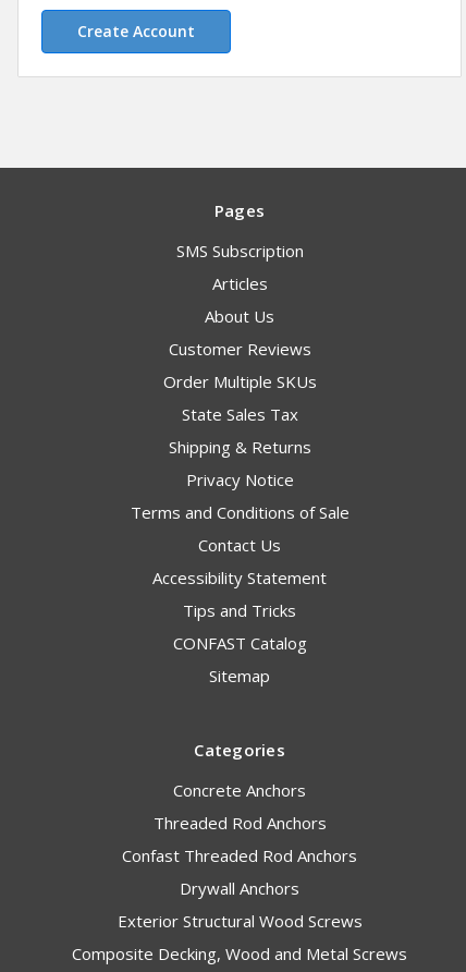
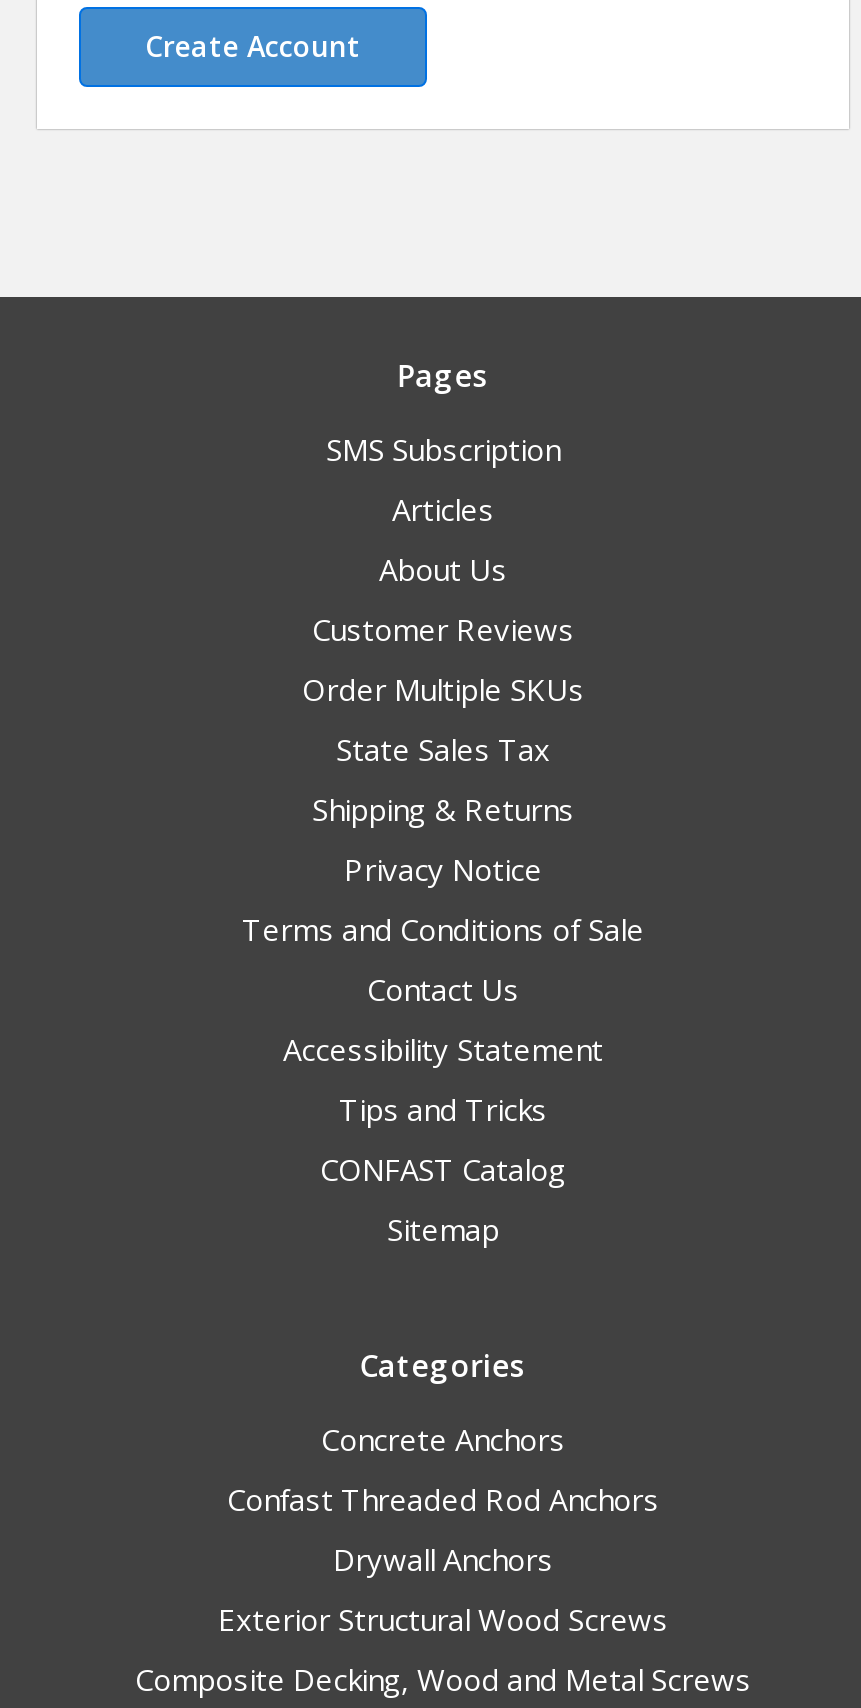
- Threaded Rod Anchors
